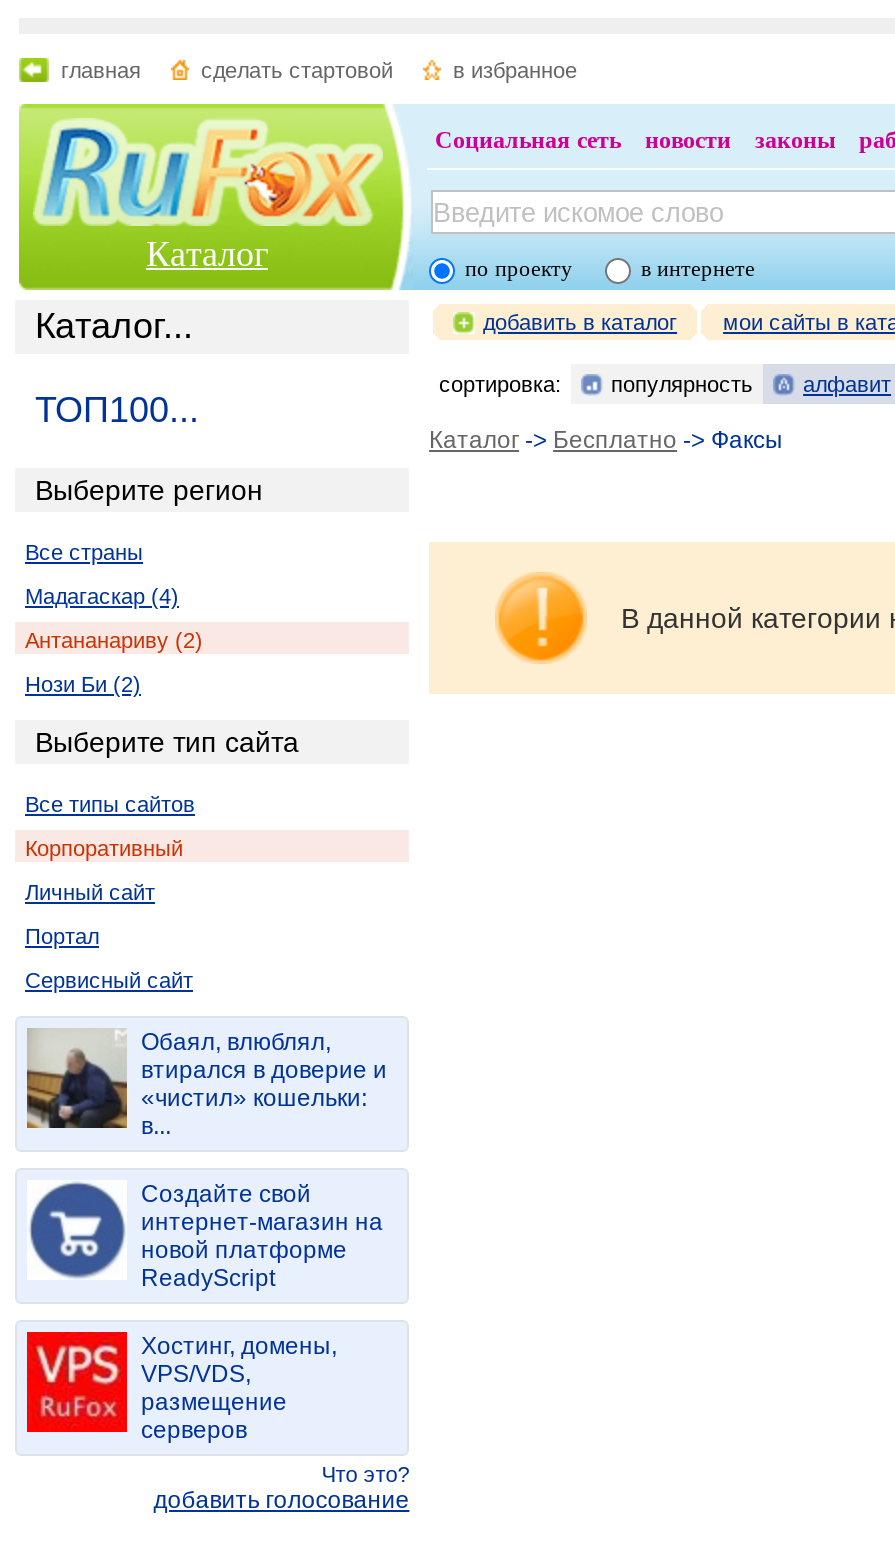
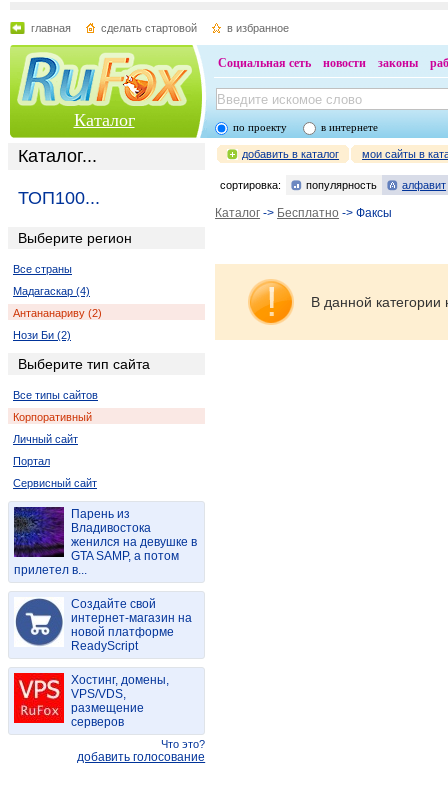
- [image]
- Обаял, влюблял,
- втирался в доверие и
- «чистил» кошельки:
- в...
+ [image]
+ Парень из
+ Владивостока
+ женился на девушке в
+ GTA SAMP, а потом
+ прилетел в...
